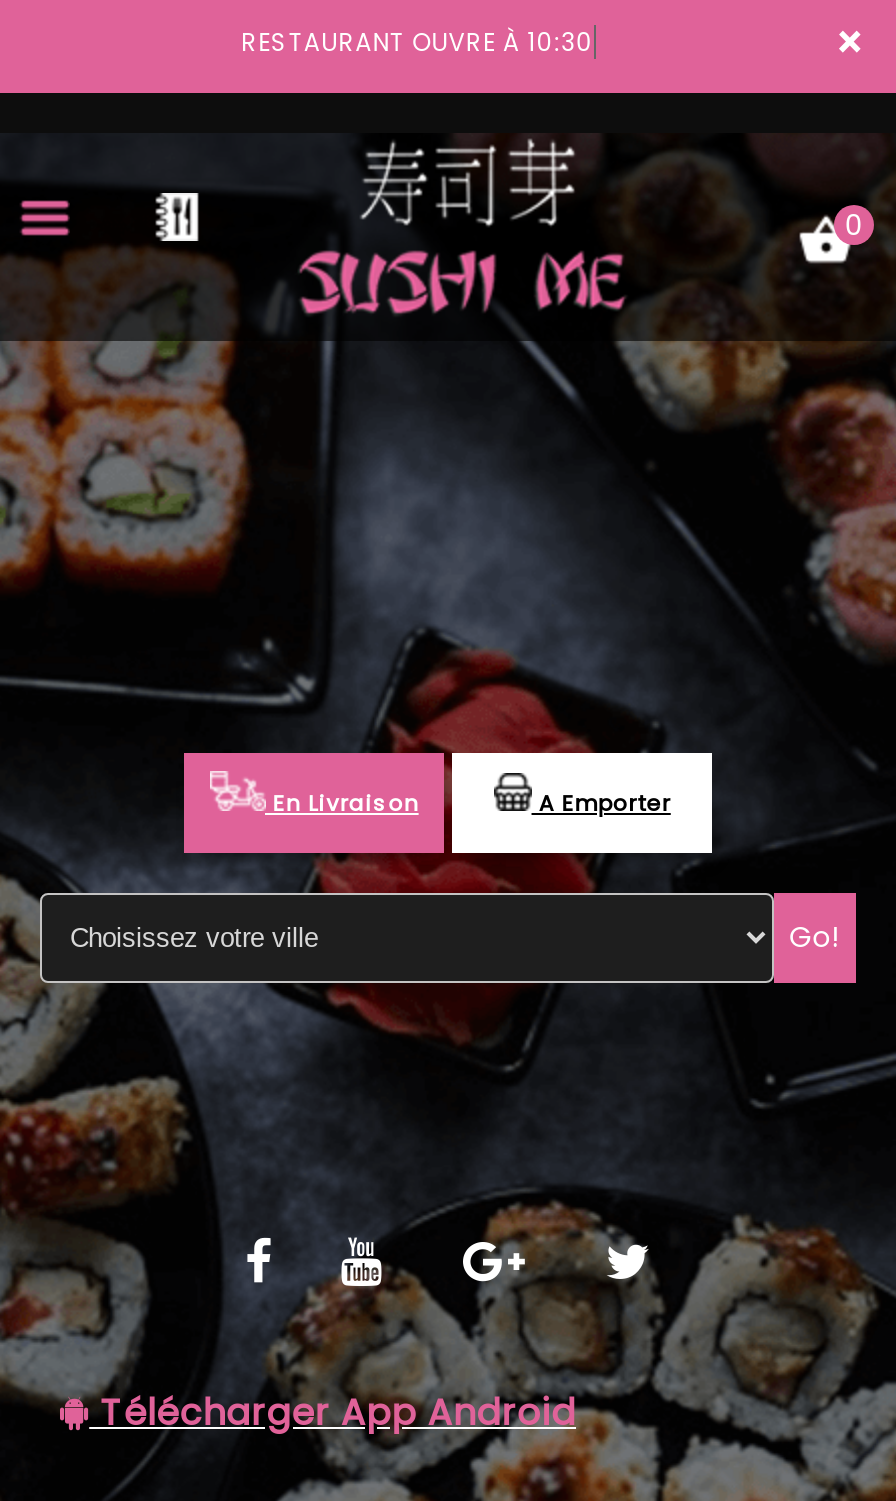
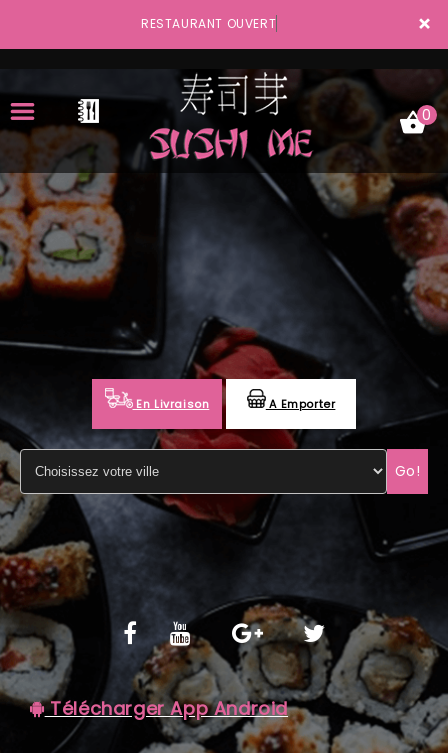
- RESTAURANT OUVRE À 10:30
+ RESTAURANT OUVERT
